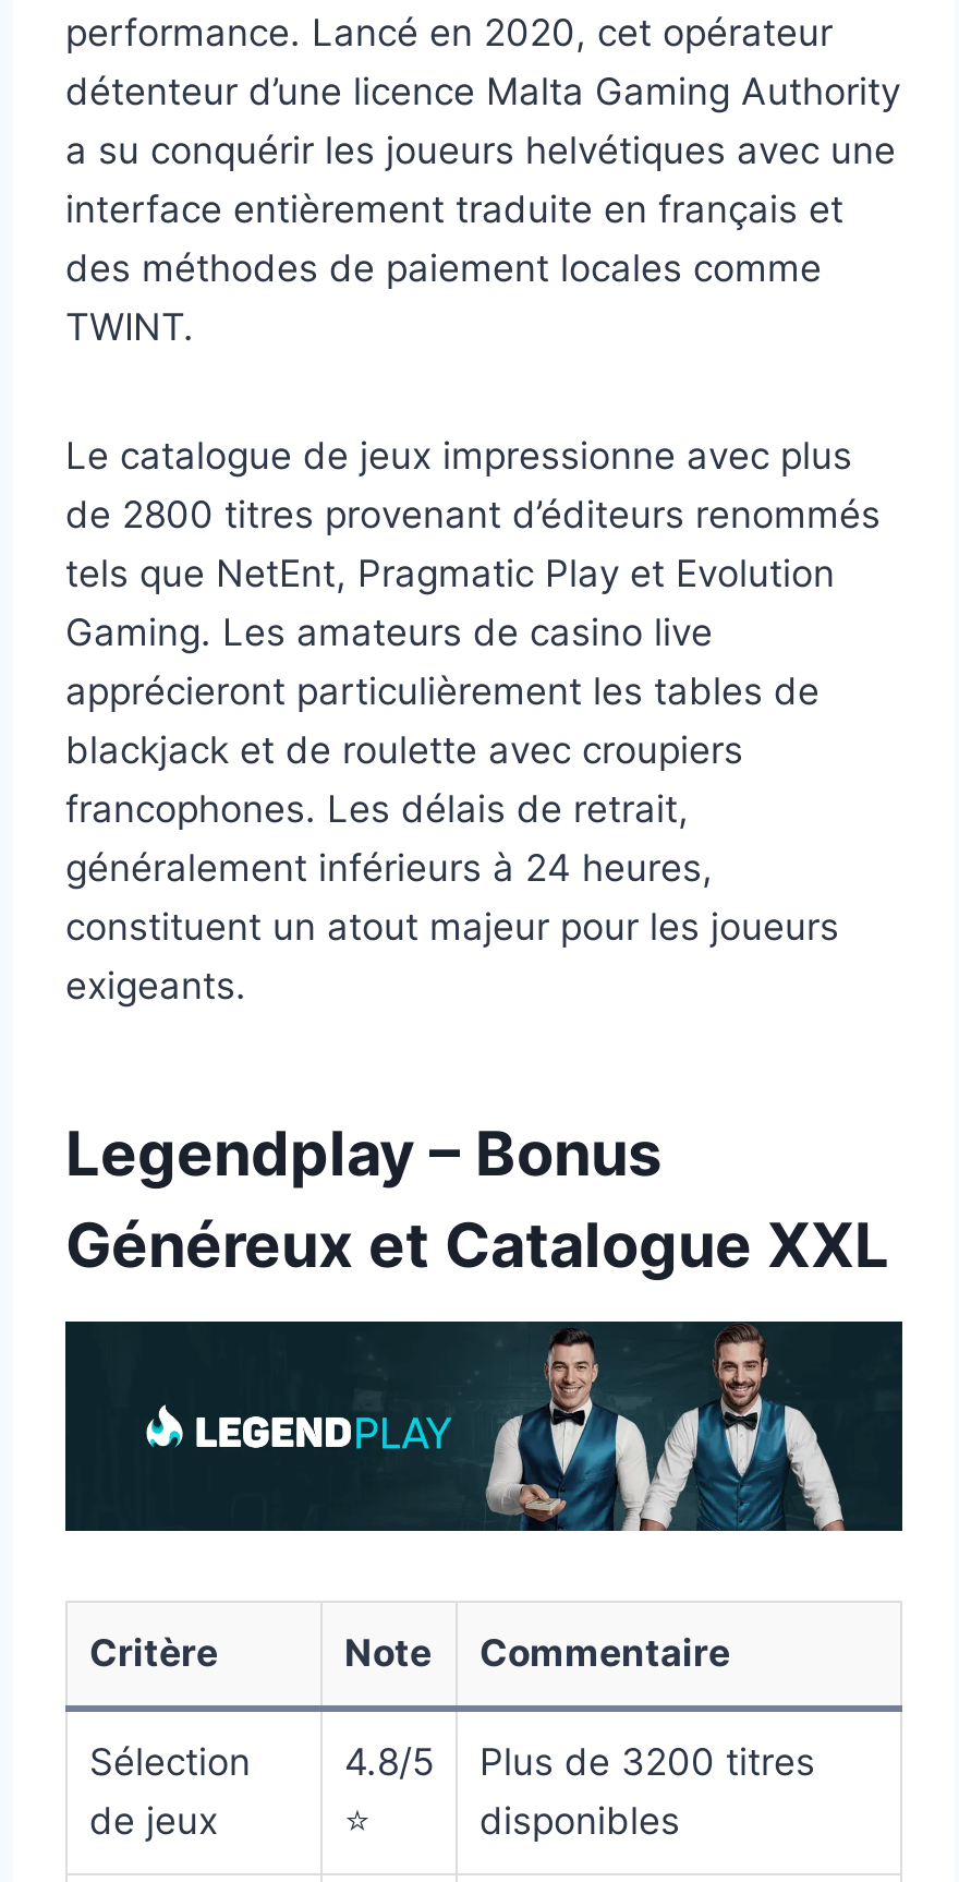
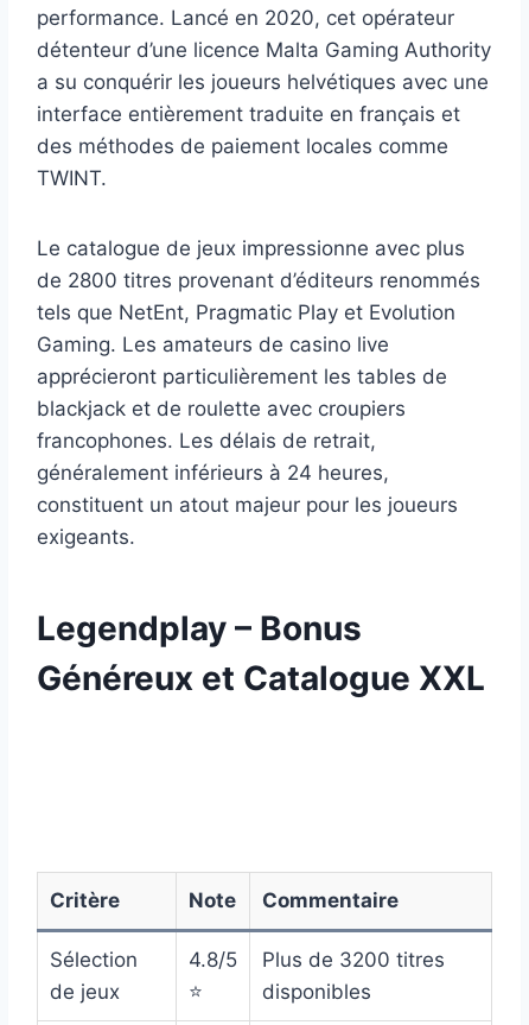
- [image]
